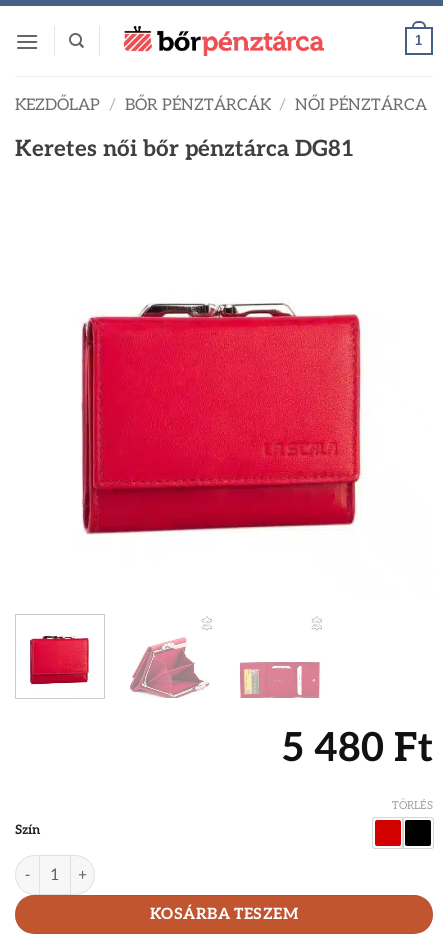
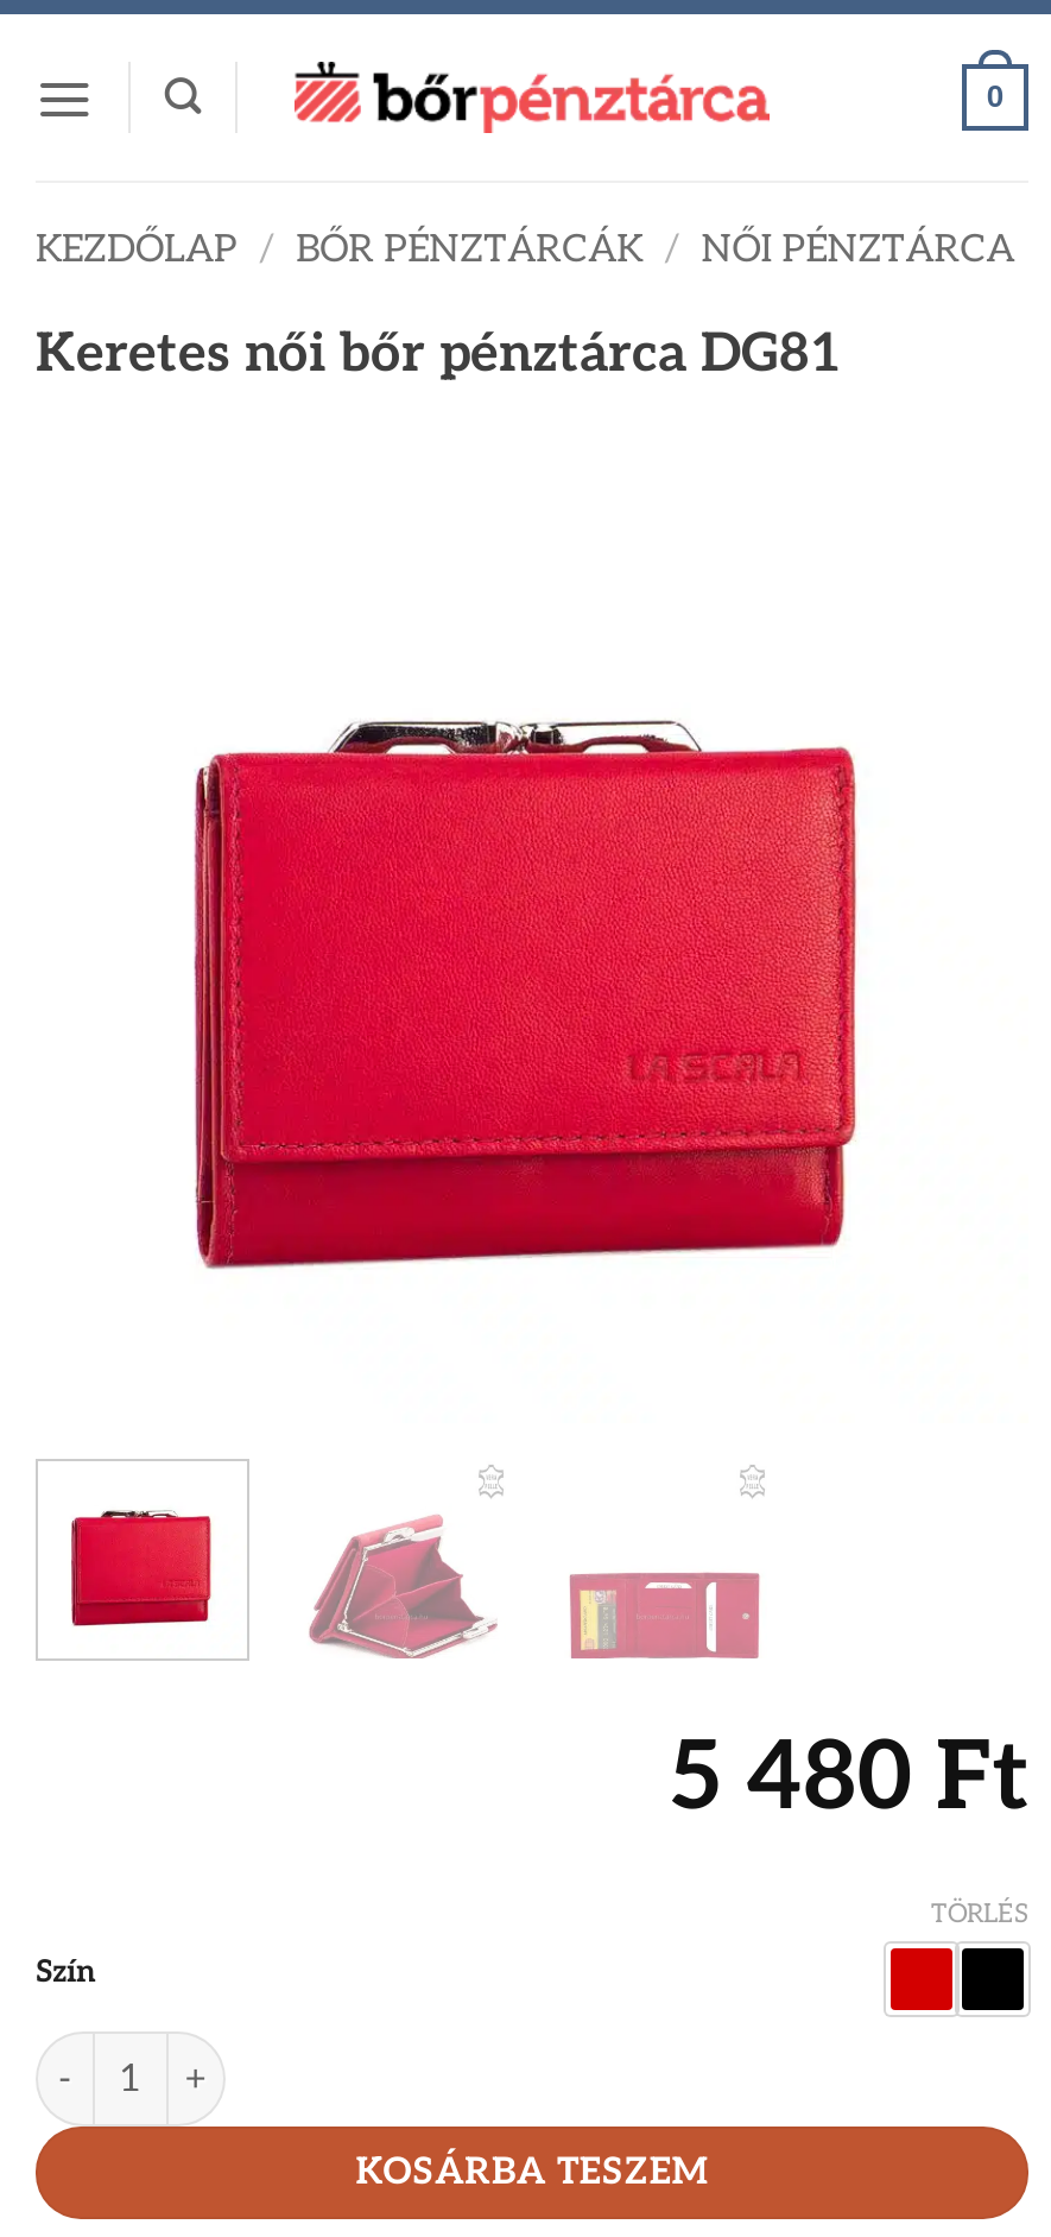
- 1
+ 0
